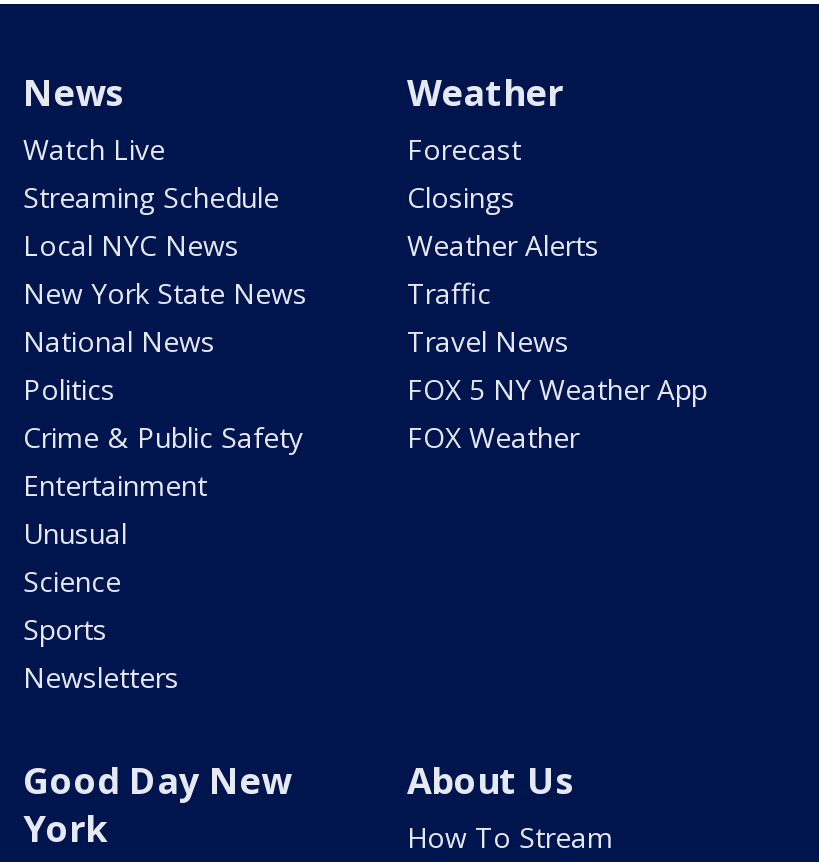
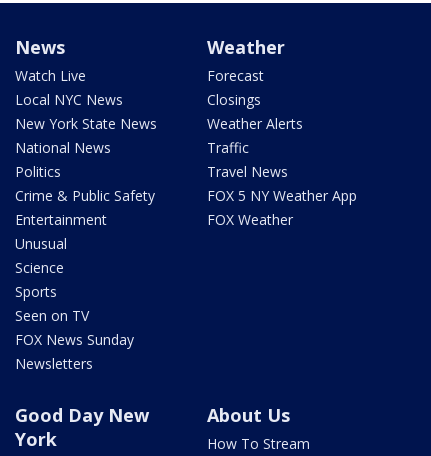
- Streaming Schedule

moved up: Local NYC News | New York State News | National News | ... | Science | Sports

+ Seen on TV
+ FOX News Sunday
